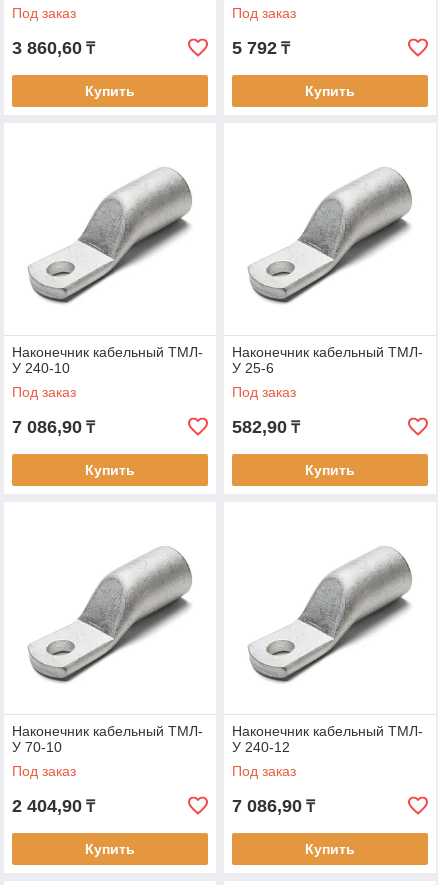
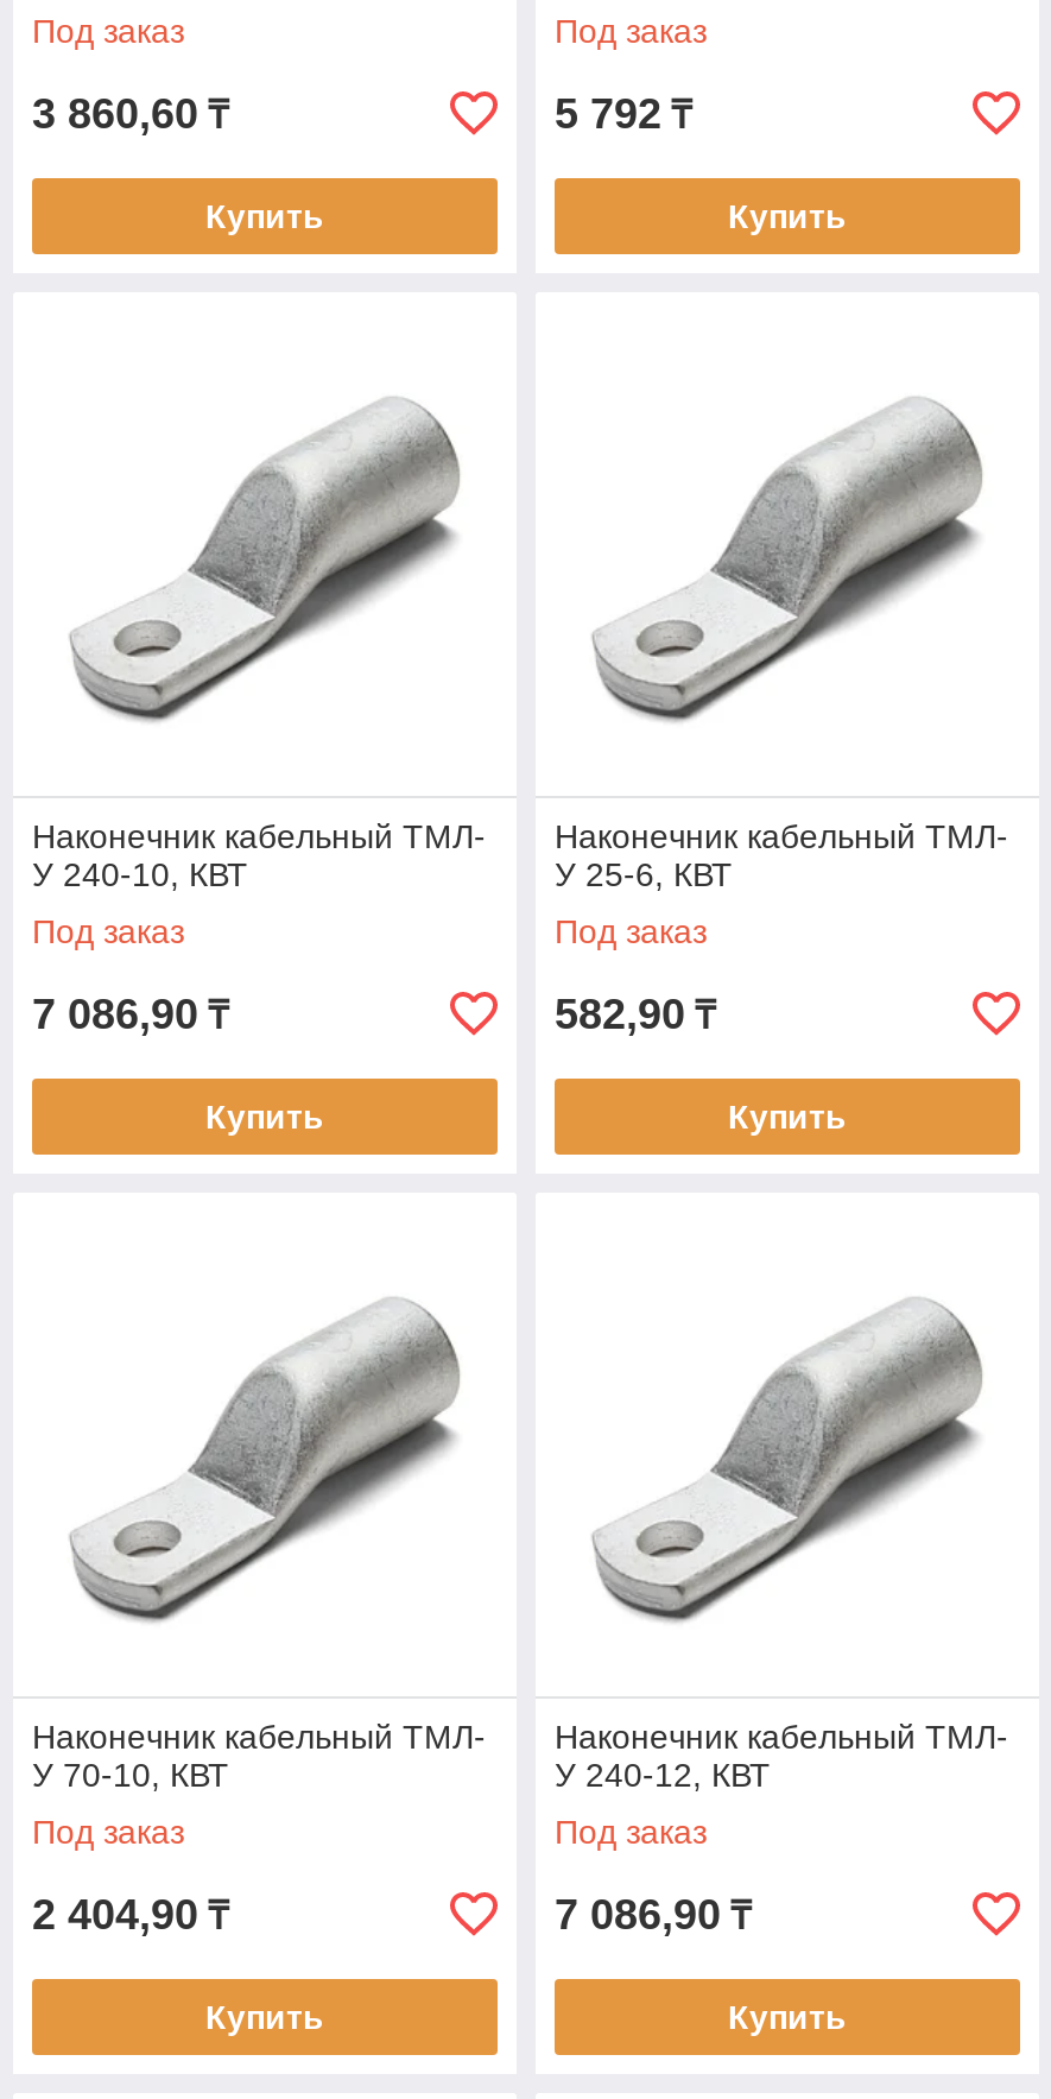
- У 240-10
+ У 240-10, КВТ

- У 25-6
+ У 25-6, КВТ

- У 70-10
+ У 70-10, КВТ

- У 240-12
+ У 240-12, КВТ
